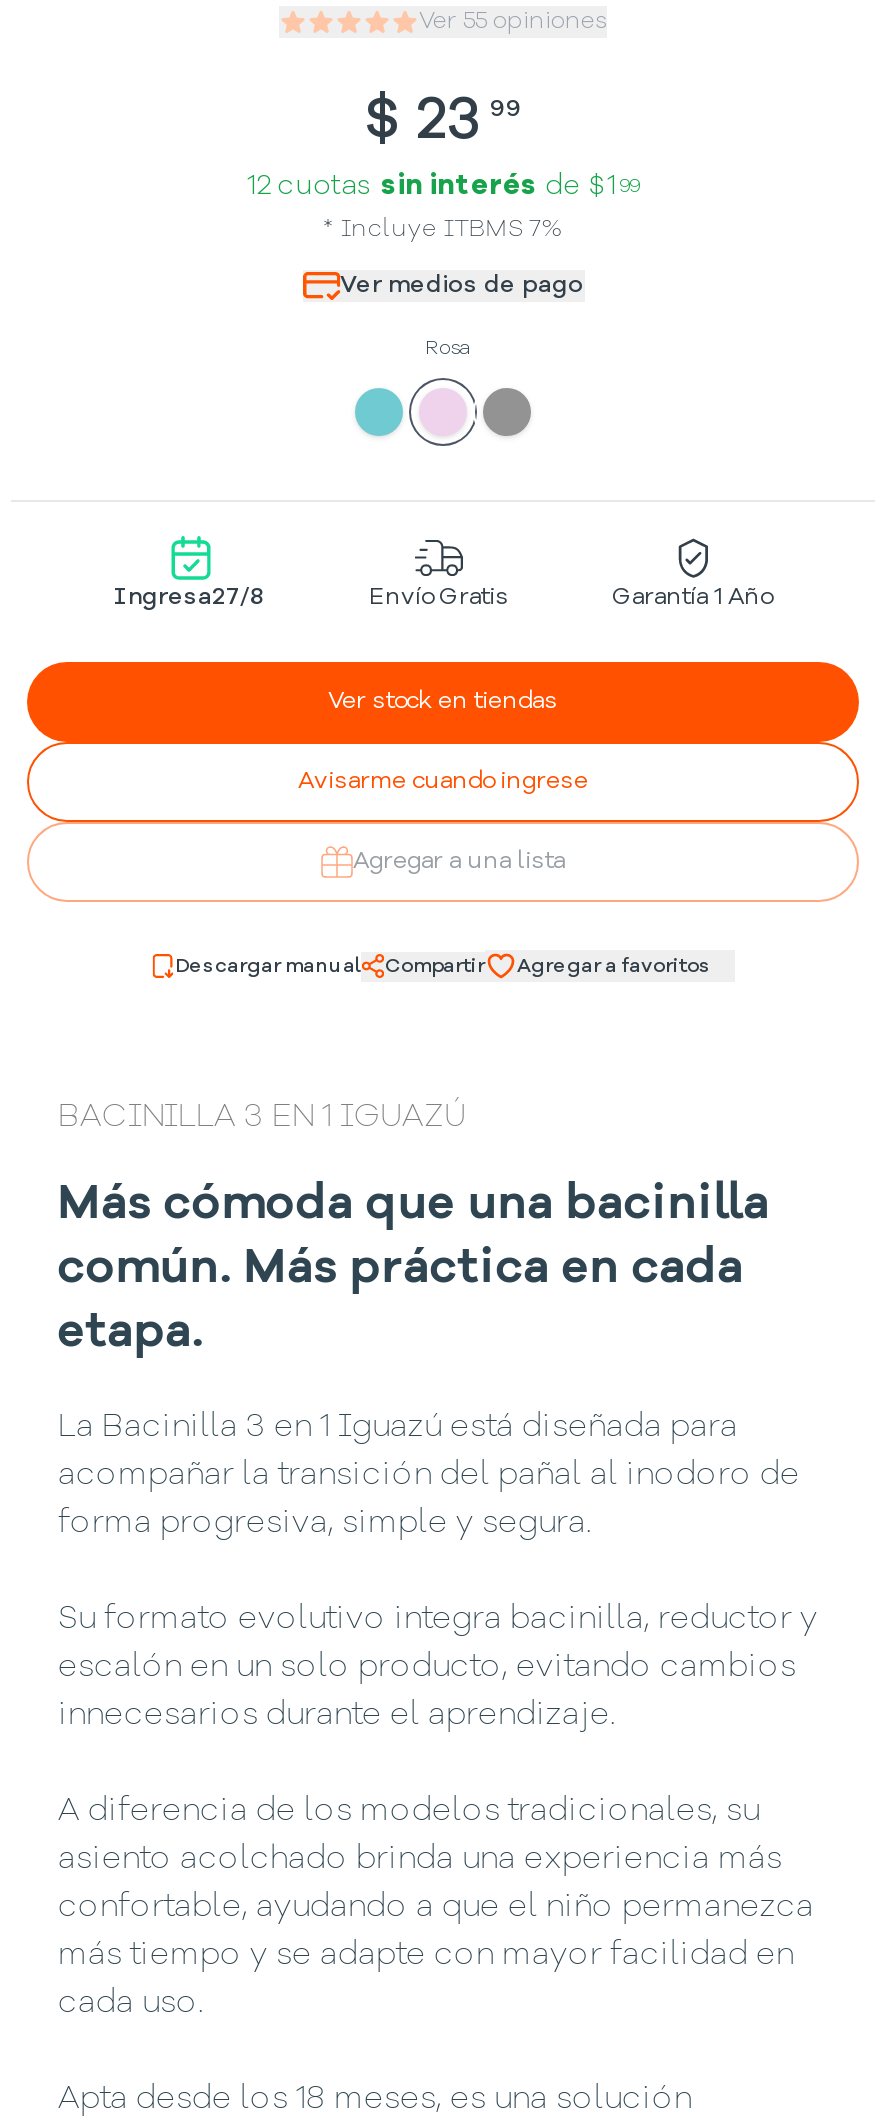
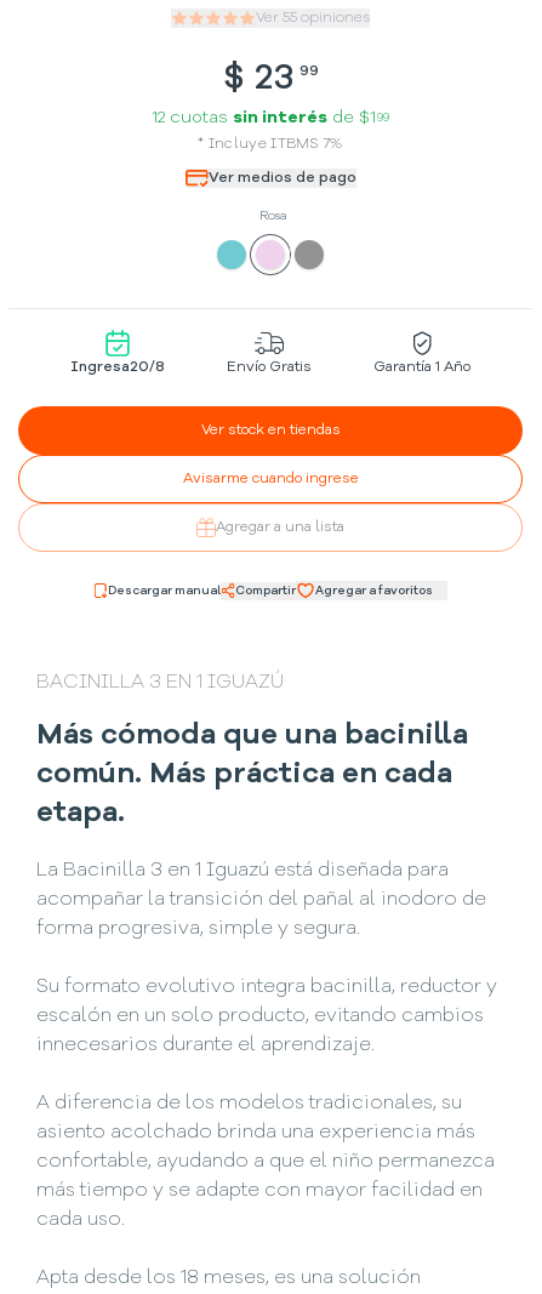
- Ingresa27/8
+ Ingresa20/8
